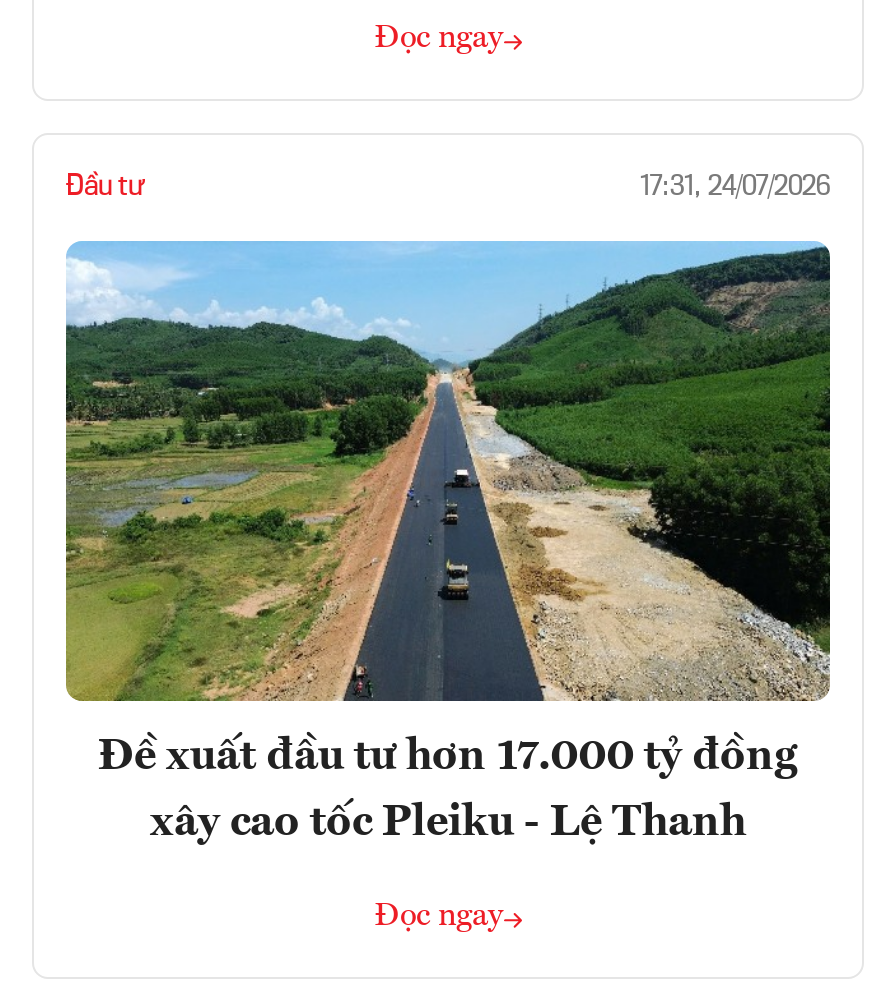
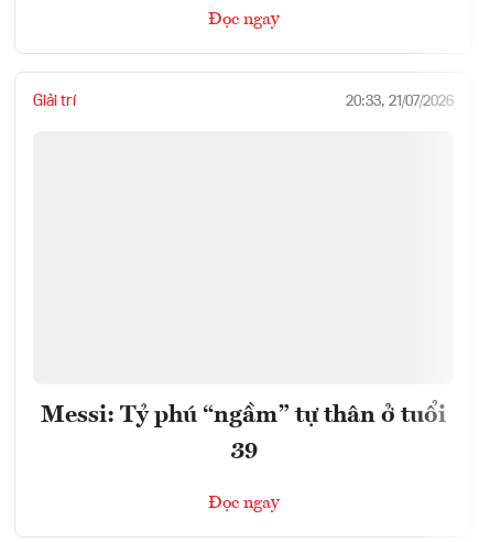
- Đầu tư
- 17:31, 24/07/2026
+ Giải trí
+ 20:33, 21/07/2026

- [image]

- Đề xuất đầu tư hơn 17.000 tỷ đồng
+ Messi: Tỷ phú “ngầm” tự thân ở tuổi

- xây cao tốc Pleiku - Lệ Thanh
+ 39
